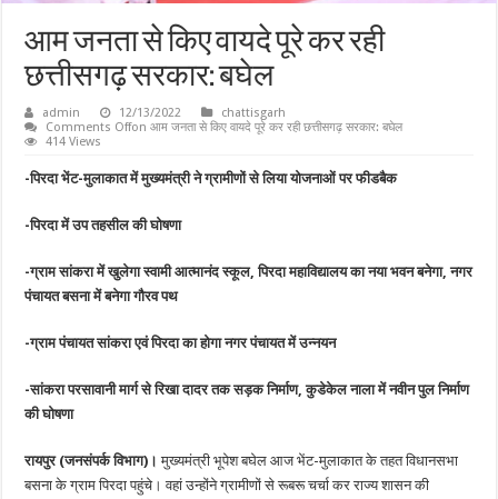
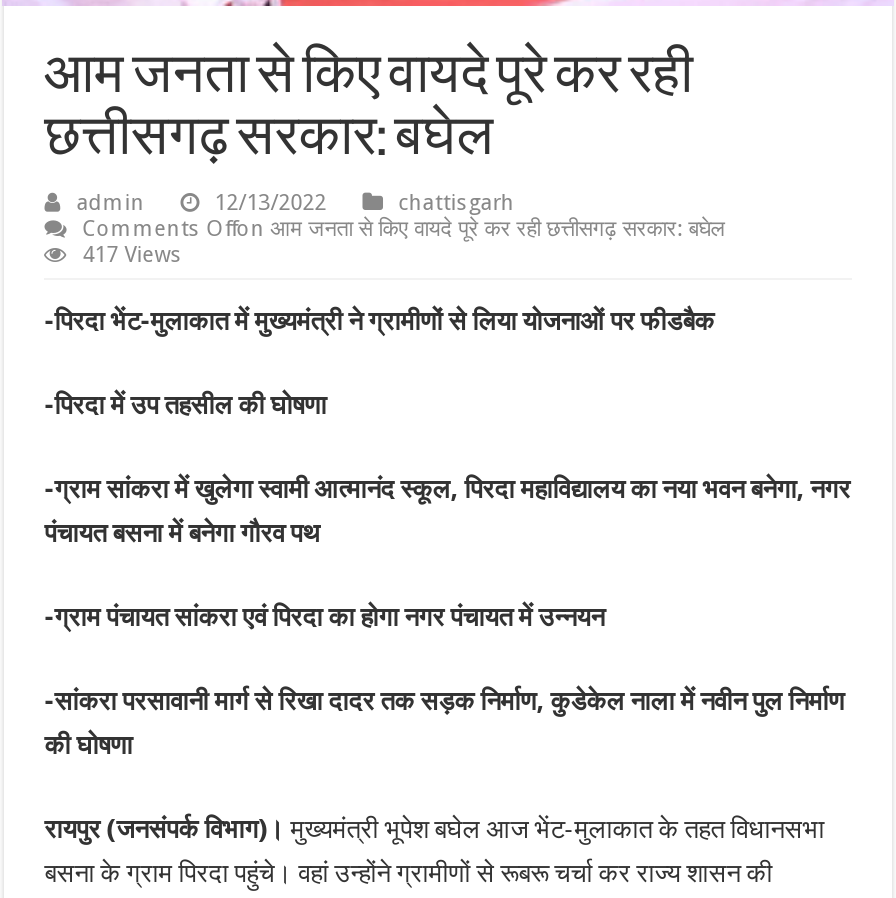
- 414 Views
+ 417 Views
